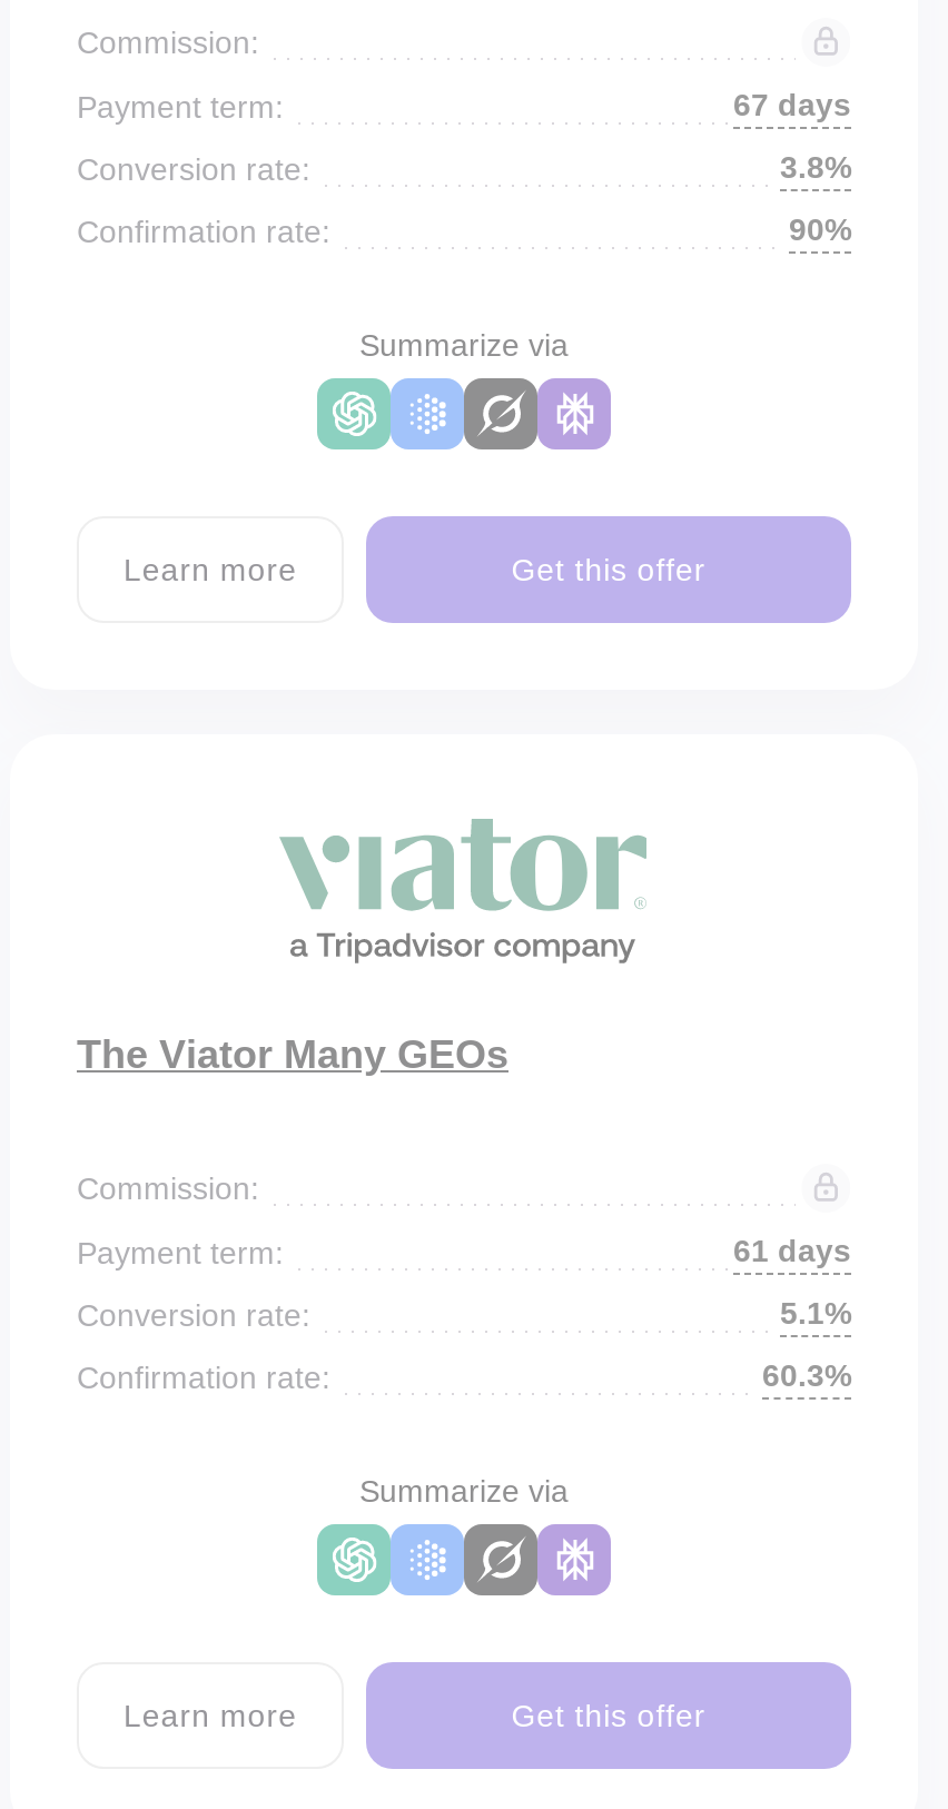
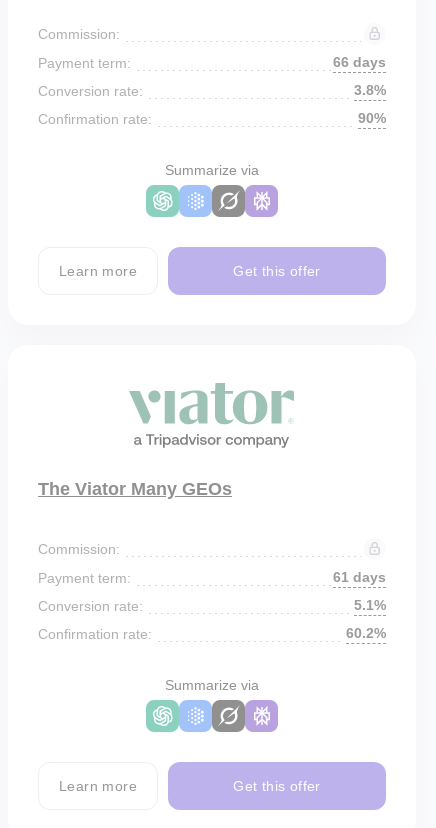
- 67 days
+ 66 days

- 60.3%
+ 60.2%
